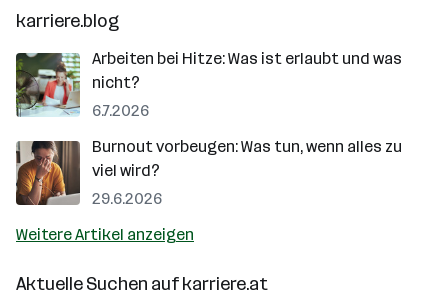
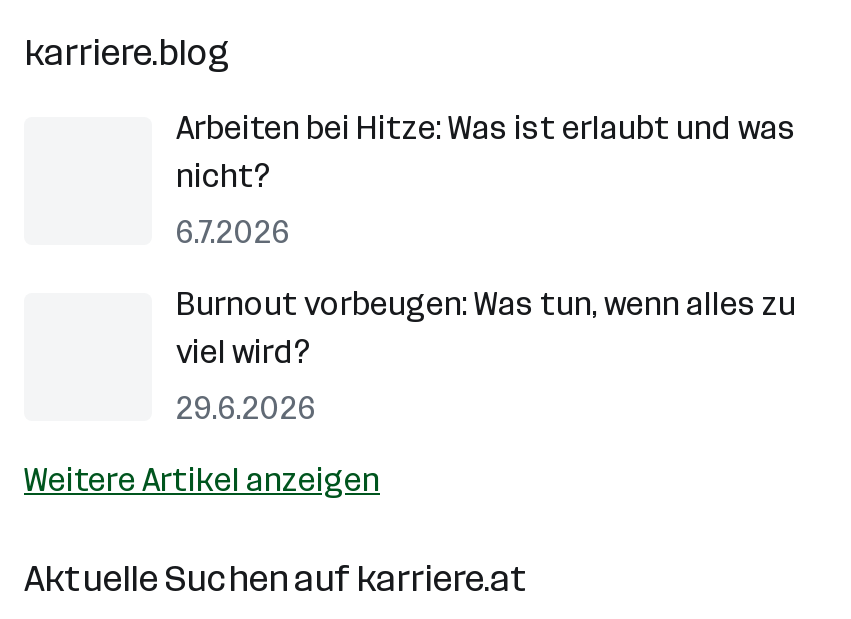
- [image]

- [image]
